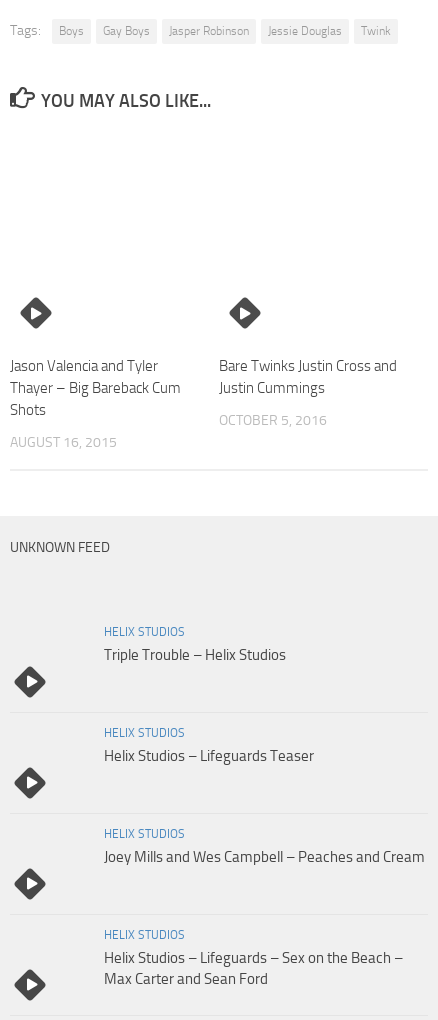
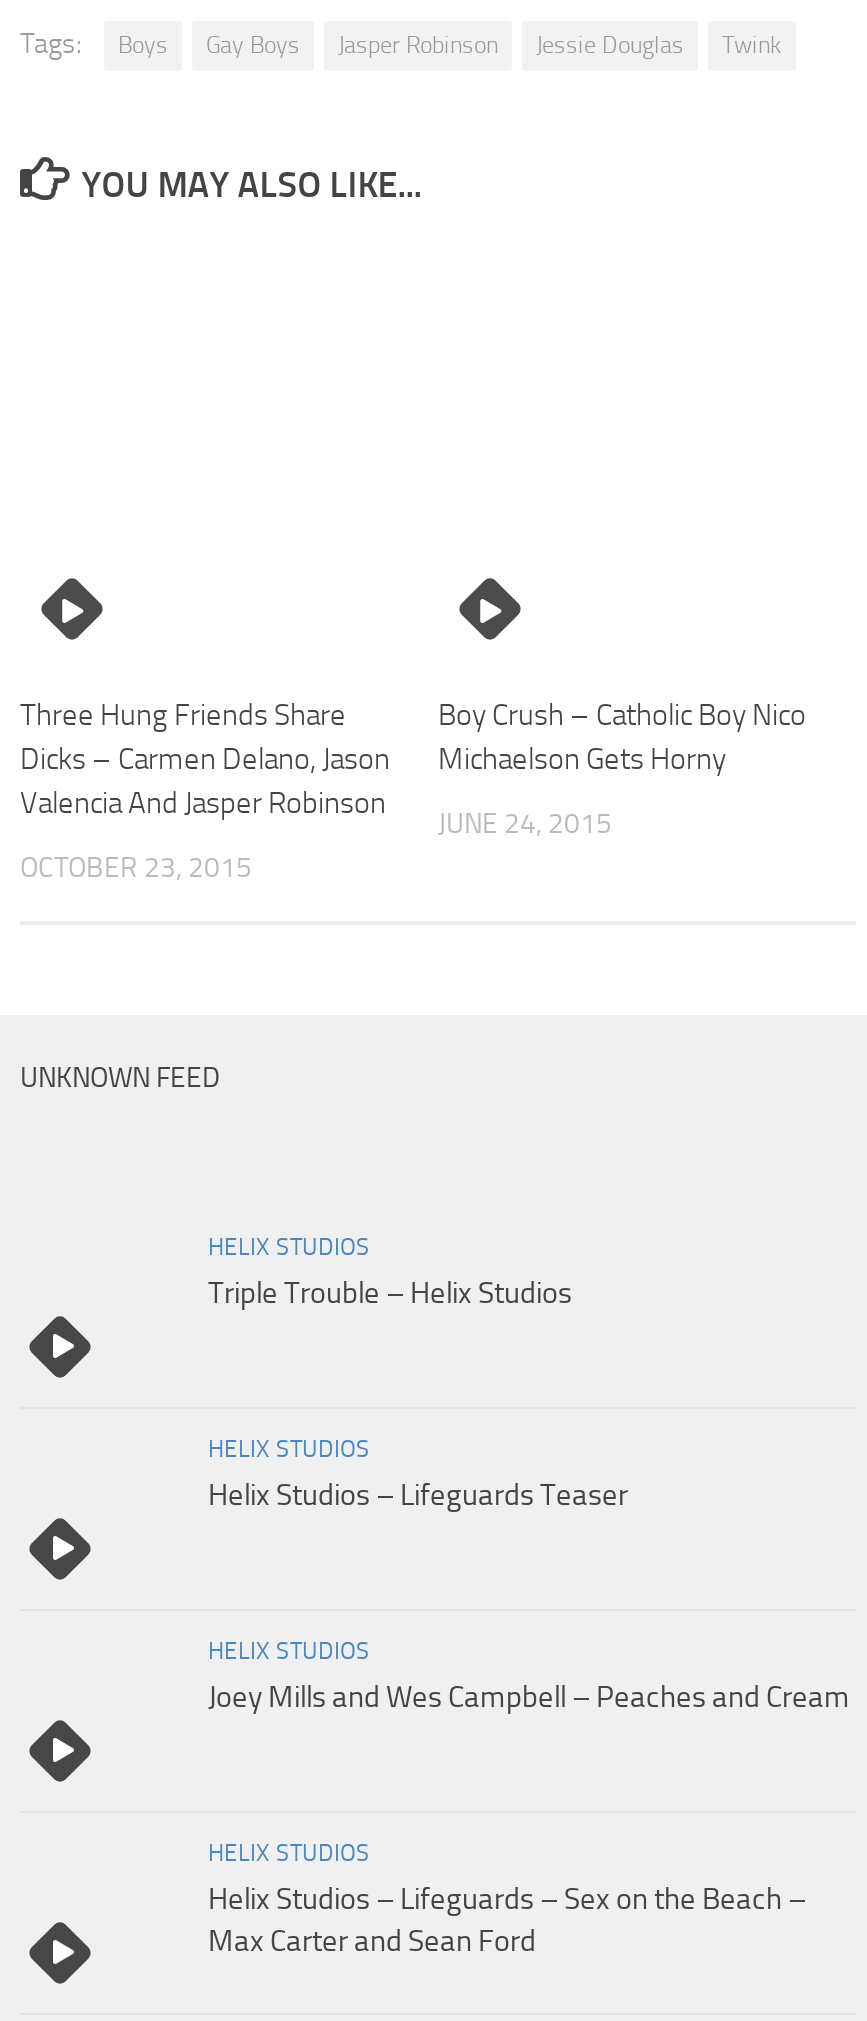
- Jason Valencia and Tyler
- Thayer – Big Bareback Cum
- Shots
+ Three Hung Friends Share
+ Dicks – Carmen Delano, Jason
+ Valencia And Jasper Robinson

- Bare Twinks Justin Cross and
- Justin Cummings
+ Boy Crush – Catholic Boy Nico
+ Michaelson Gets Horny

- OCTOBER 5, 2016
+ JUNE 24, 2015

- AUGUST 16, 2015
+ OCTOBER 23, 2015
